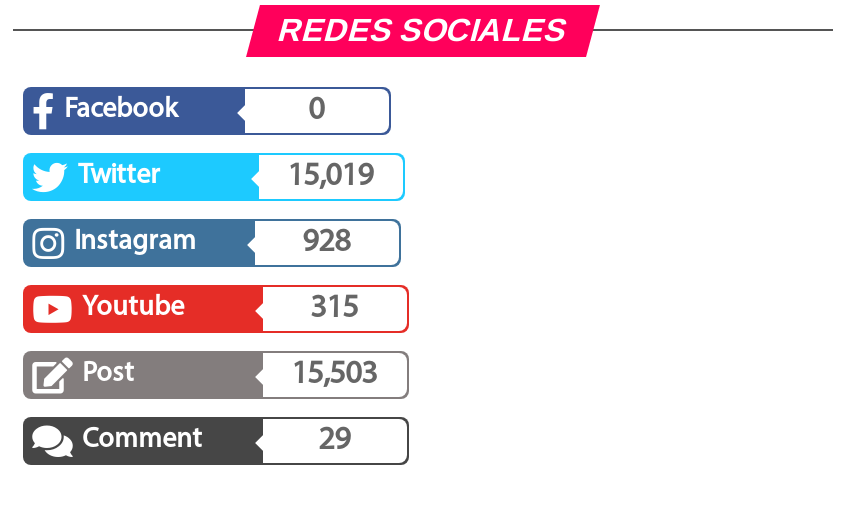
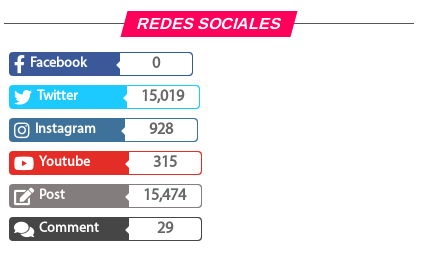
- 15,503
+ 15,474
